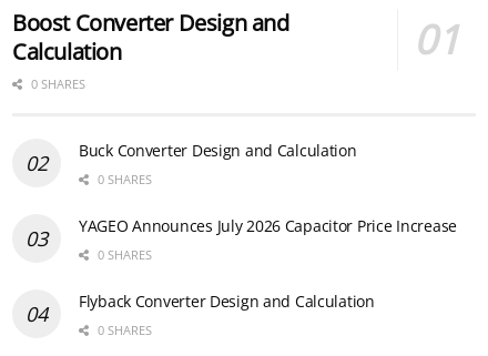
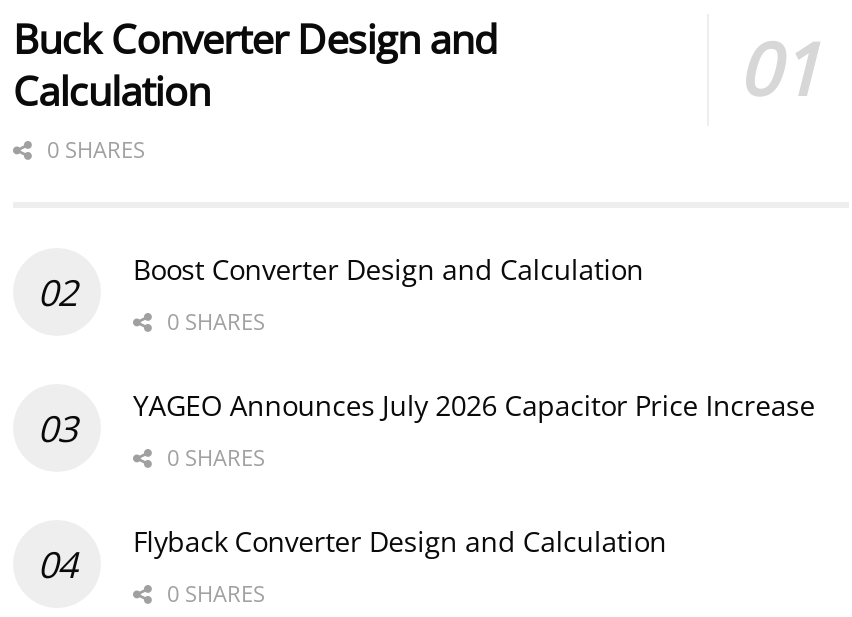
- Boost Converter Design and
+ Buck Converter Design and

- Buck Converter Design and Calculation
+ Boost Converter Design and Calculation
